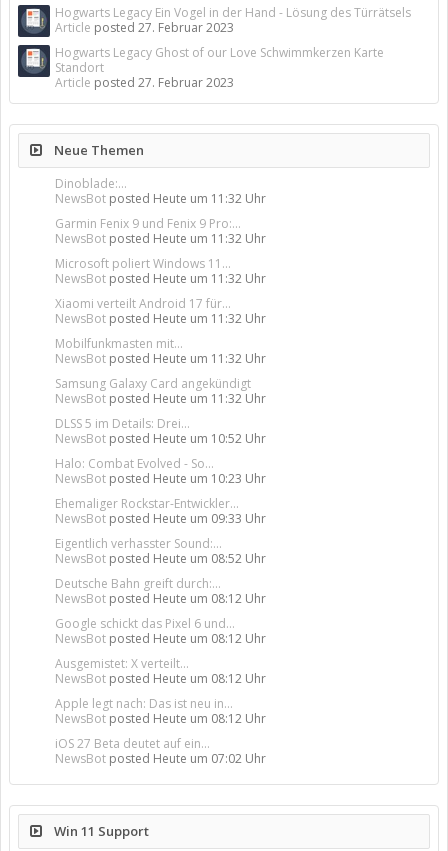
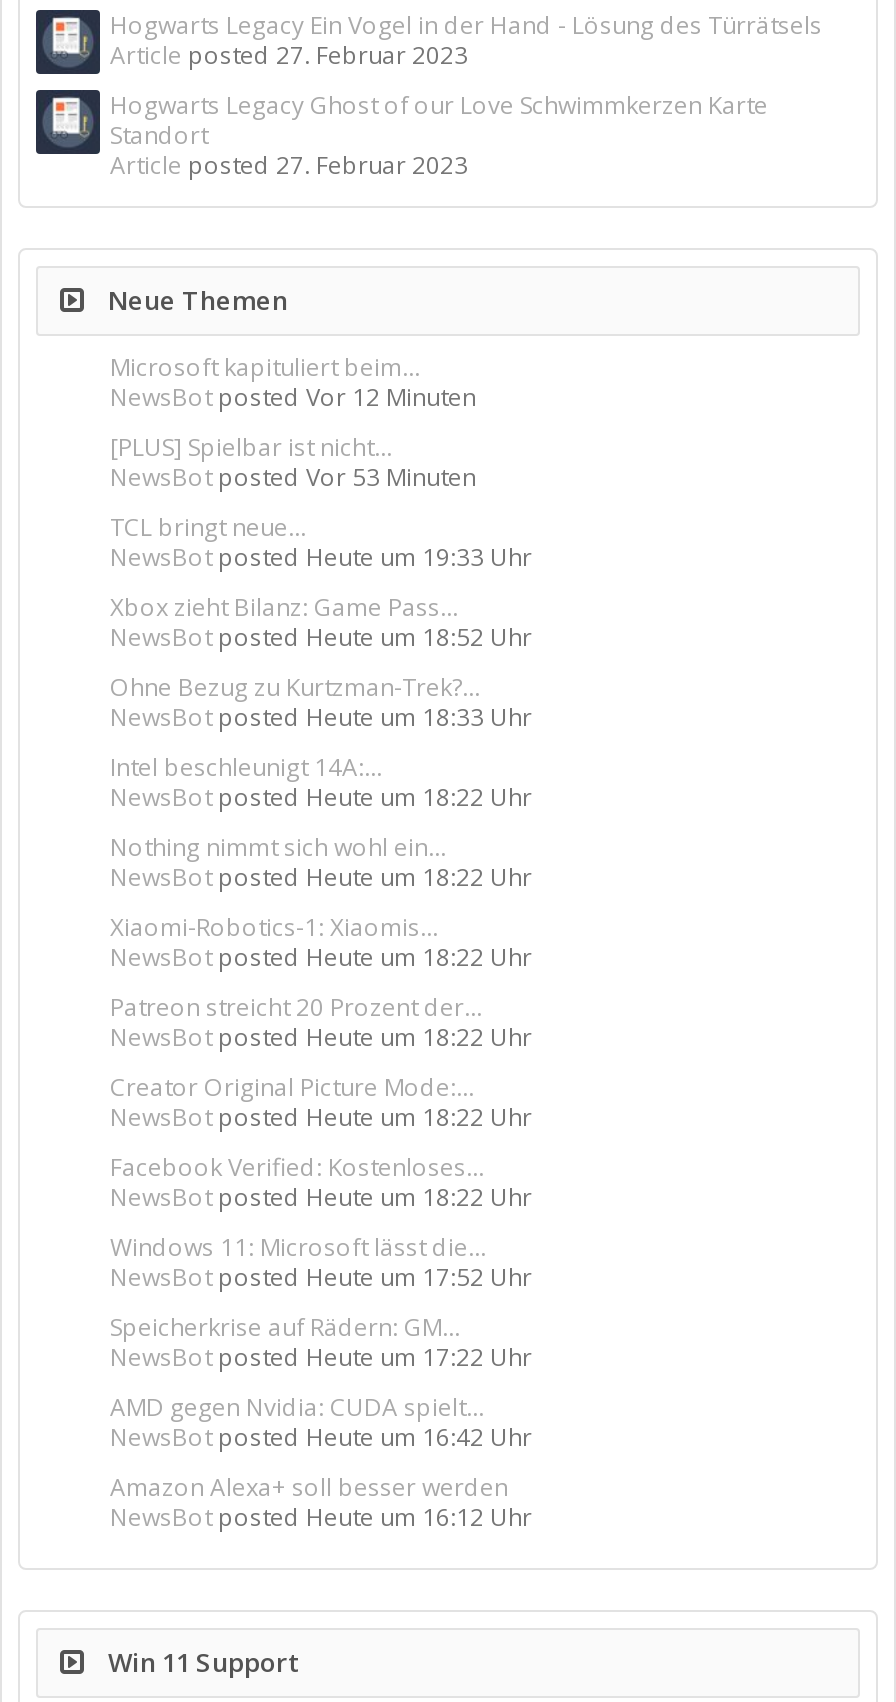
- Dinoblade:...
- NewsBot posted Heute um 11:32 Uhr
+ Microsoft kapituliert beim...
+ NewsBot posted Vor 12 Minuten

- Garmin Fenix 9 und Fenix 9 Pro:...
- NewsBot posted Heute um 11:32 Uhr
+ [PLUS] Spielbar ist nicht...
+ NewsBot posted Vor 53 Minuten

- Microsoft poliert Windows 11...
- NewsBotposted Heute um 11:32 Uhr
+ TCL bringt neue...
+ NewsBotposted Heute um 19:33 Uhr

- Xiaomi verteilt Android 17 für...
- NewsBot posted Heute um 11:32 Uhr
+ Xbox zieht Bilanz: Game Pass...
+ NewsBot posted Heute um 18:52 Uhr

- Mobilfunkmasten mit...
- NewsBot posted Heute um 11:32 Uhr
+ Ohne Bezug zu Kurtzman-Trek?...
+ NewsBot posted Heute um 18:33 Uhr

- Samsung Galaxy Card angekündigt
- NewsBot posted Heute um 11:32 Uhr
+ Intel beschleunigt 14A:...
+ NewsBot posted Heute um 18:22 Uhr

- DLSS 5 im Details: Drei...
- NewsBot posted Heute um 10:52 Uhr
+ Nothing nimmt sich wohl ein...
+ NewsBot posted Heute um 18:22 Uhr

- Halo: Combat Evolved - So...
- NewsBot posted Heute um 10:23 Uhr
+ Xiaomi-Robotics-1: Xiaomis...
+ NewsBot posted Heute um 18:22 Uhr

- Ehemaliger Rockstar-Entwickler...
- NewsBot posted Heute um 09:33 Uhr
+ Patreon streicht 20 Prozent der...
+ NewsBot posted Heute um 18:22 Uhr

- Eigentlich verhasster Sound:...
- NewsBot posted Heute um 08:52 Uhr
+ Creator Original Picture Mode:...
+ NewsBot posted Heute um 18:22 Uhr

- Deutsche Bahn greift durch:...
- NewsBot posted Heute um 08:12 Uhr
+ Facebook Verified: Kostenloses...
+ NewsBot posted Heute um 18:22 Uhr

- Google schickt das Pixel 6 und...
- NewsBot posted Heute um 08:12 Uhr
+ Windows 11: Microsoft lässt die...
+ NewsBot posted Heute um 17:52 Uhr

- Ausgemistet: X verteilt...
- NewsBot posted Heute um 08:12 Uhr
+ Speicherkrise auf Rädern: GM...
+ NewsBot posted Heute um 17:22 Uhr

- Apple legt nach: Das ist neu in...
- NewsBot posted Heute um 08:12 Uhr
+ AMD gegen Nvidia: CUDA spielt...
+ NewsBot posted Heute um 16:42 Uhr

- iOS 27 Beta deutet auf ein...
- NewsBot posted Heute um 07:02 Uhr
+ Amazon Alexa+ soll besser werden
+ NewsBot posted Heute um 16:12 Uhr
